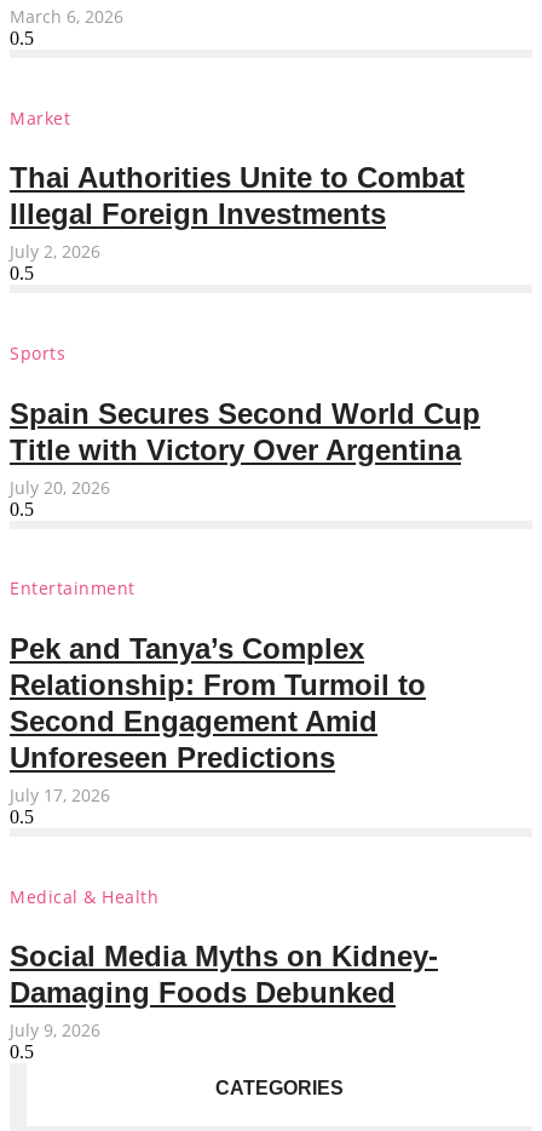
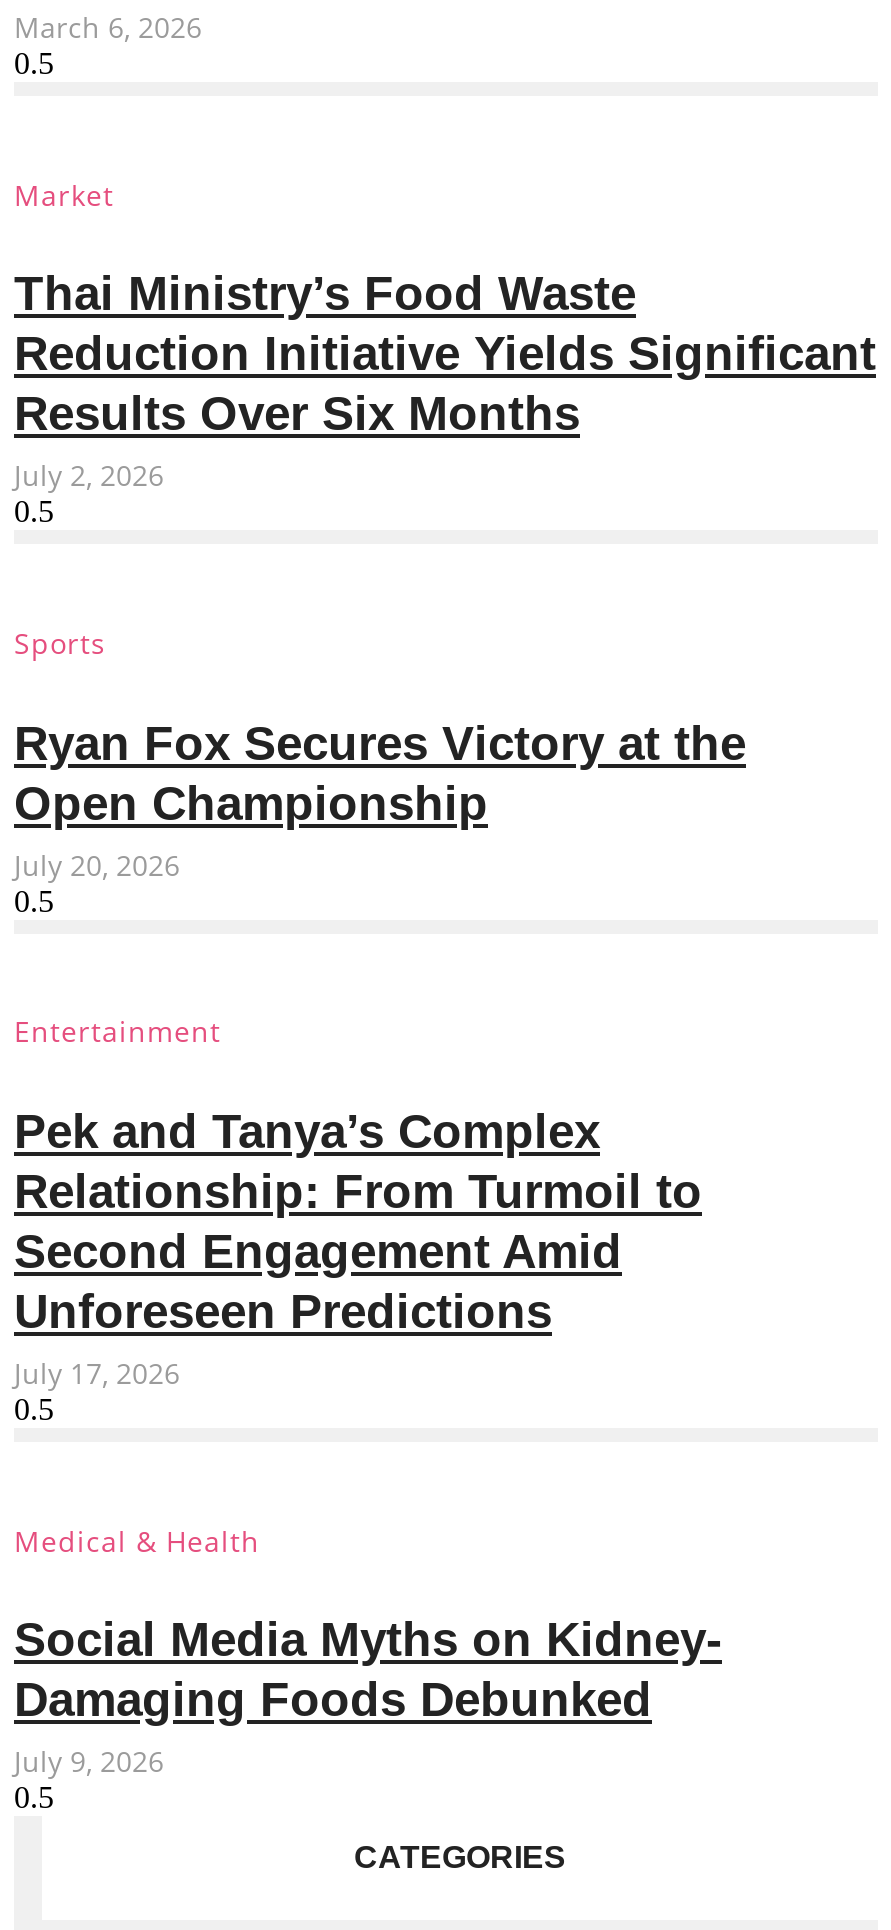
- Thai Authorities Unite to Combat
- Illegal Foreign Investments
+ Thai Ministry’s Food Waste
+ Reduction Initiative Yields Significant
+ Results Over Six Months

- Spain Secures Second World Cup
- Title with Victory Over Argentina
+ Ryan Fox Secures Victory at the
+ Open Championship
